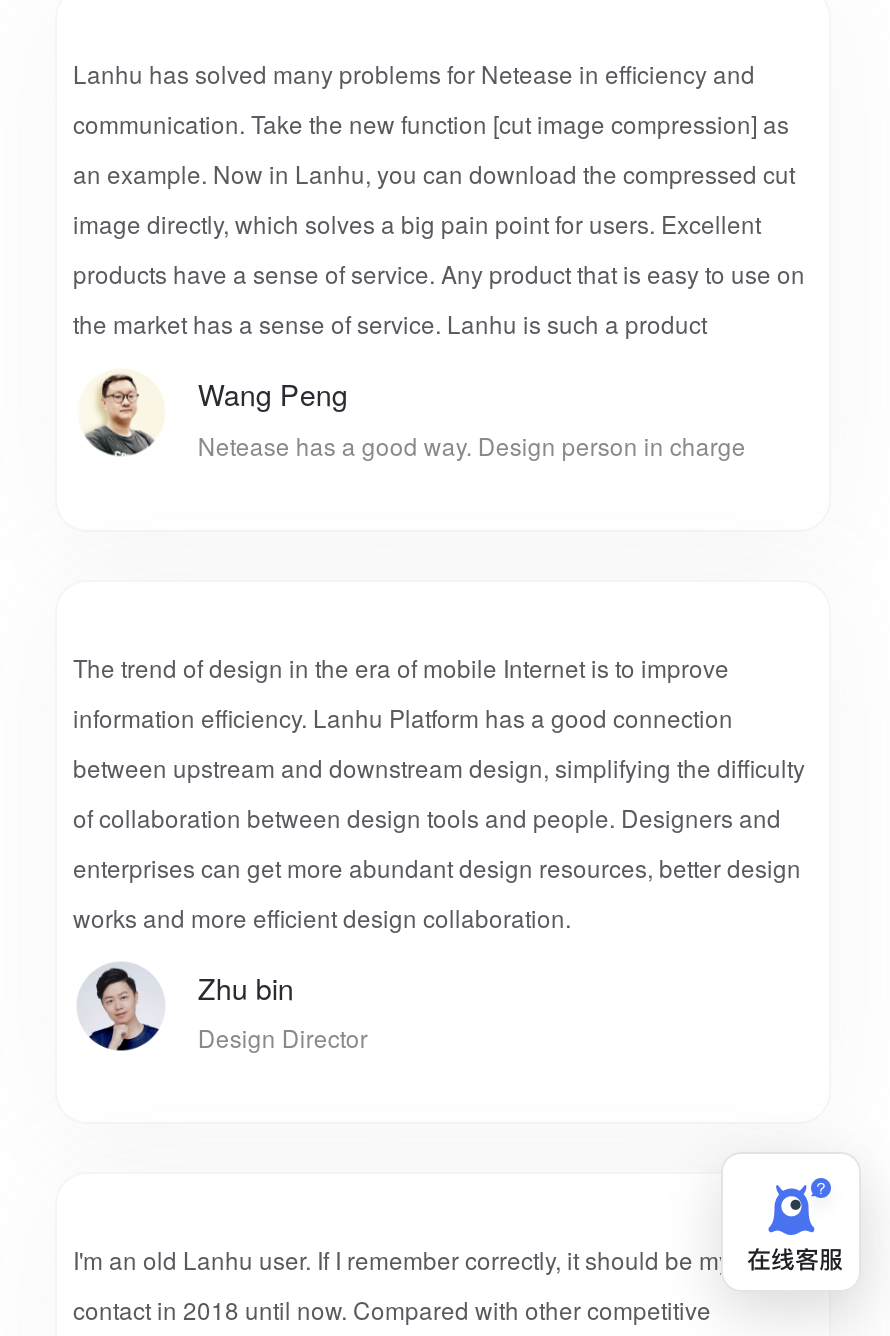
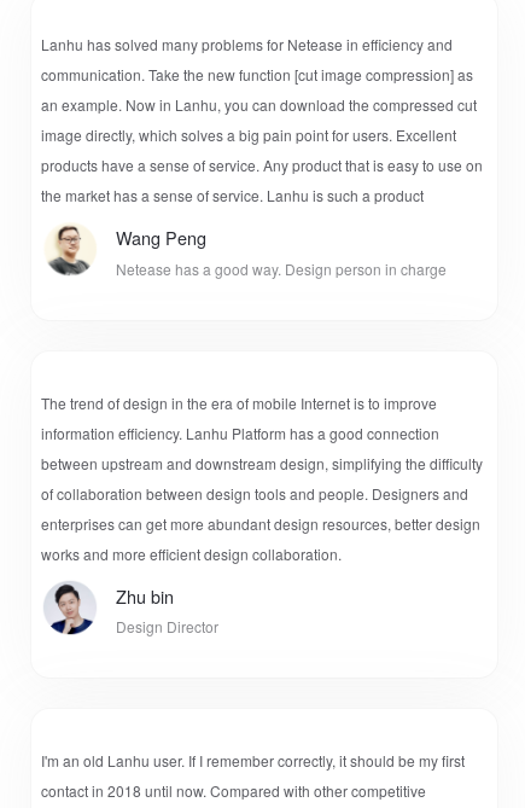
- [image]
